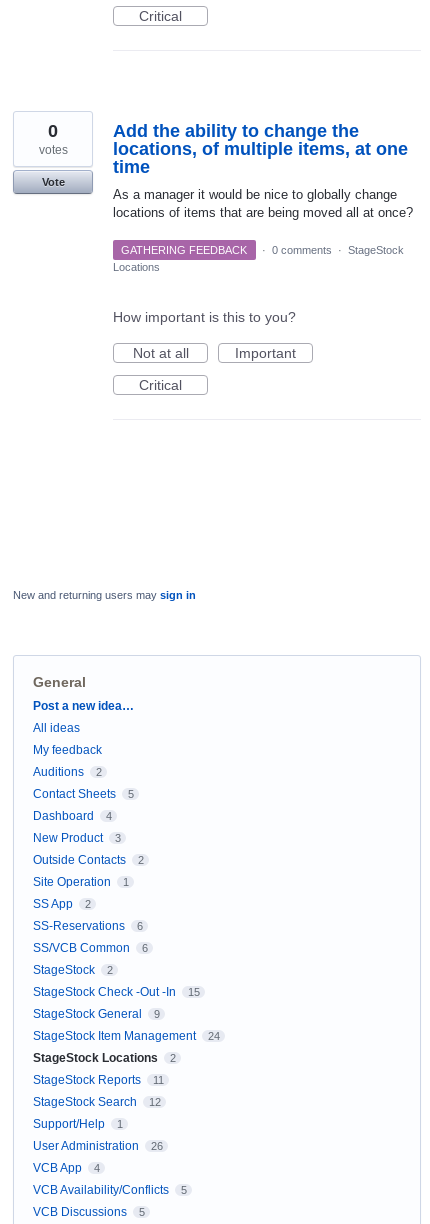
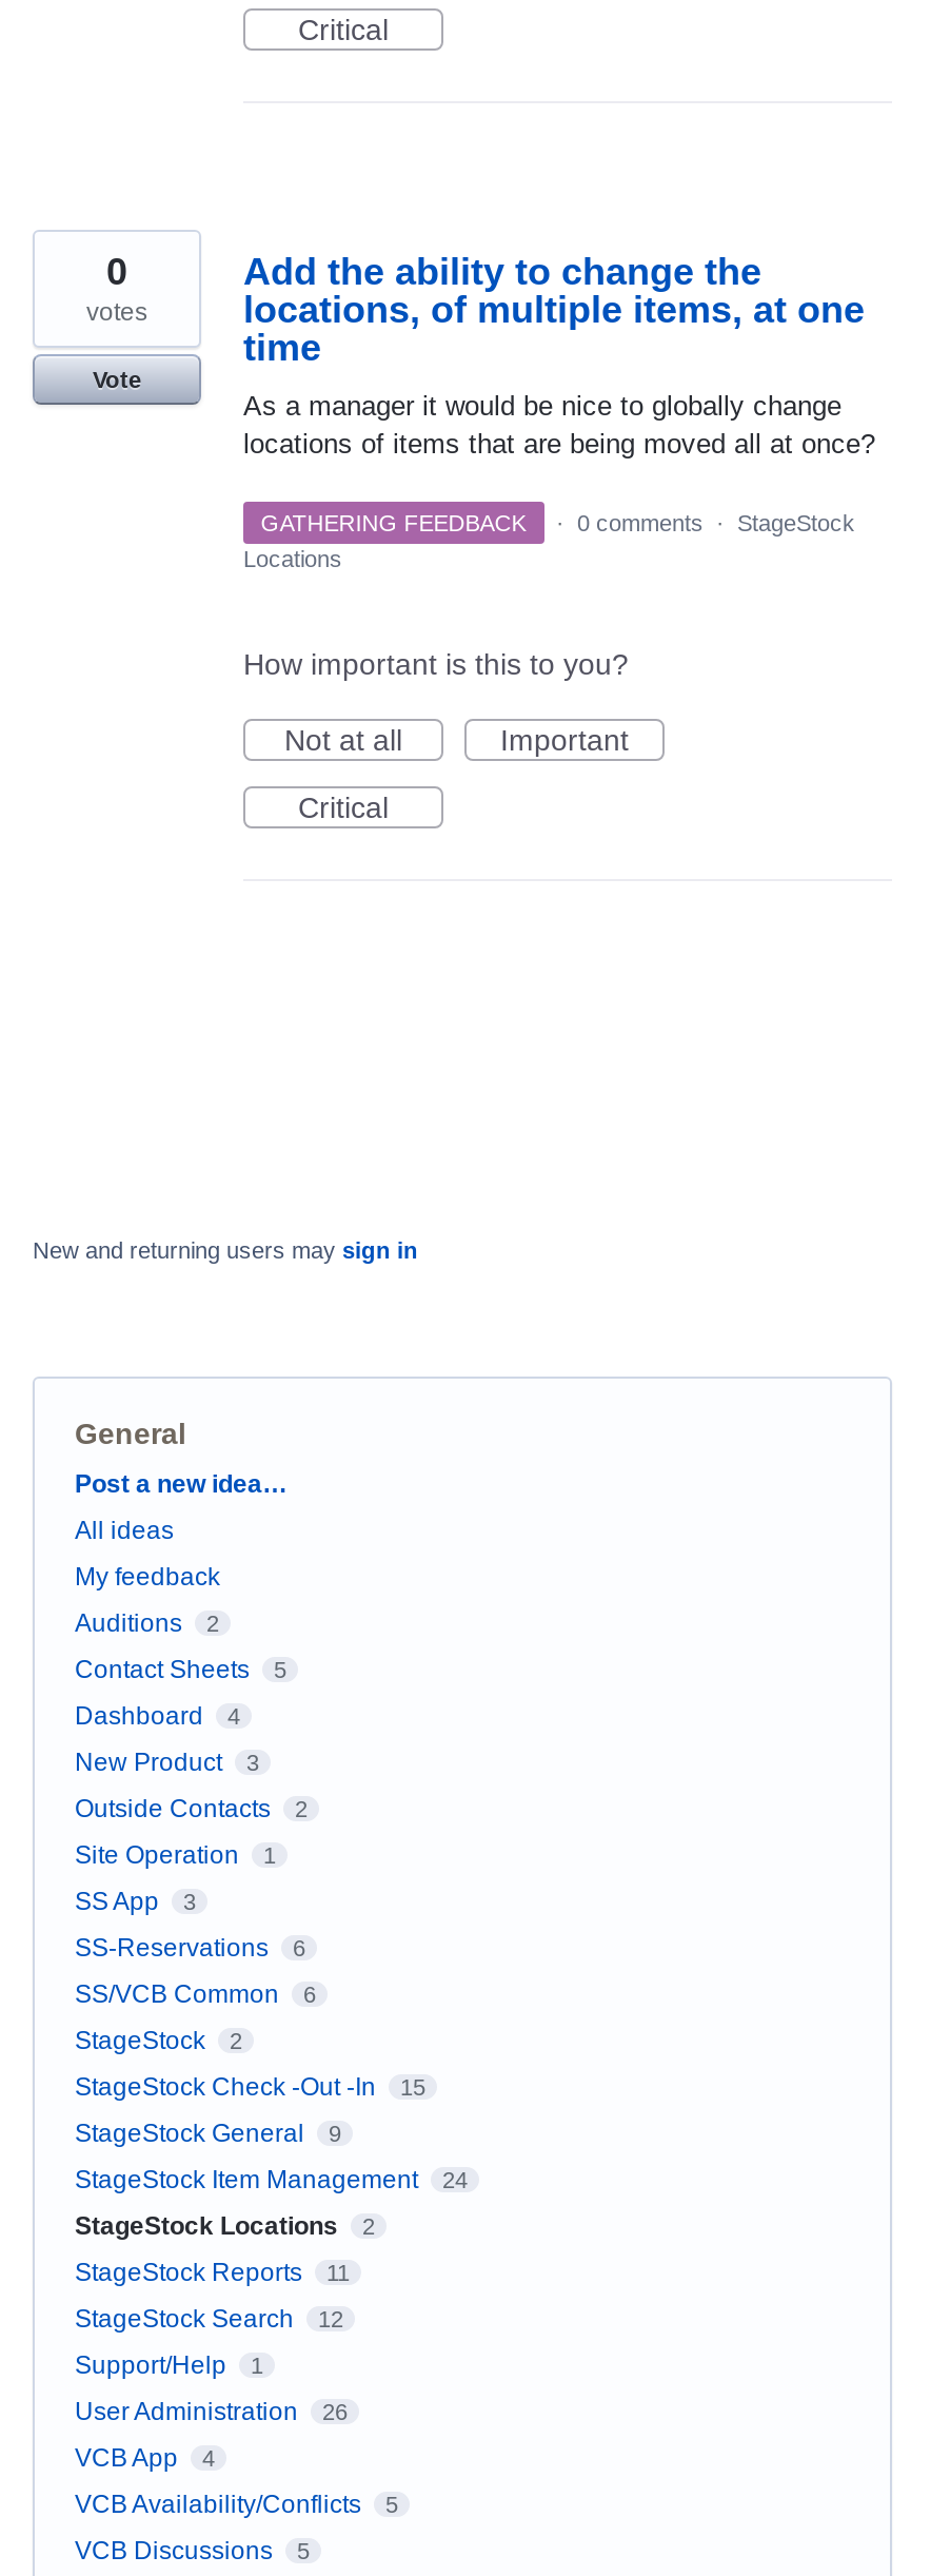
- SS App 2
+ SS App 3
